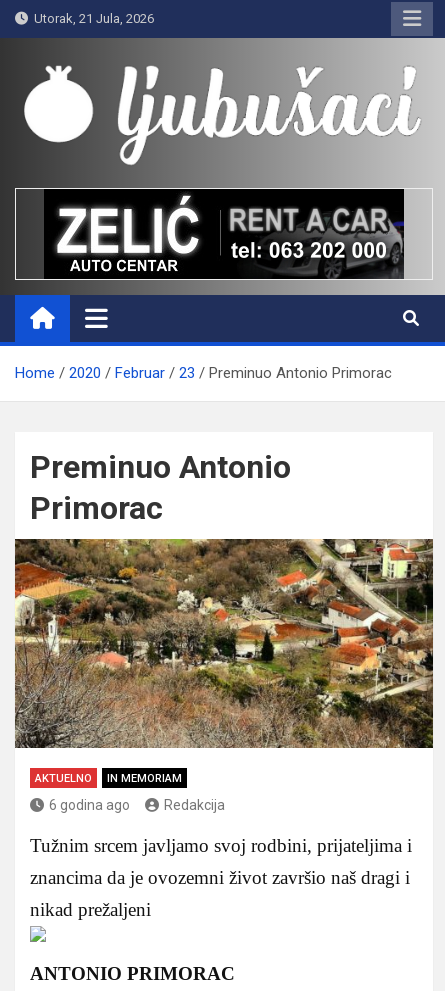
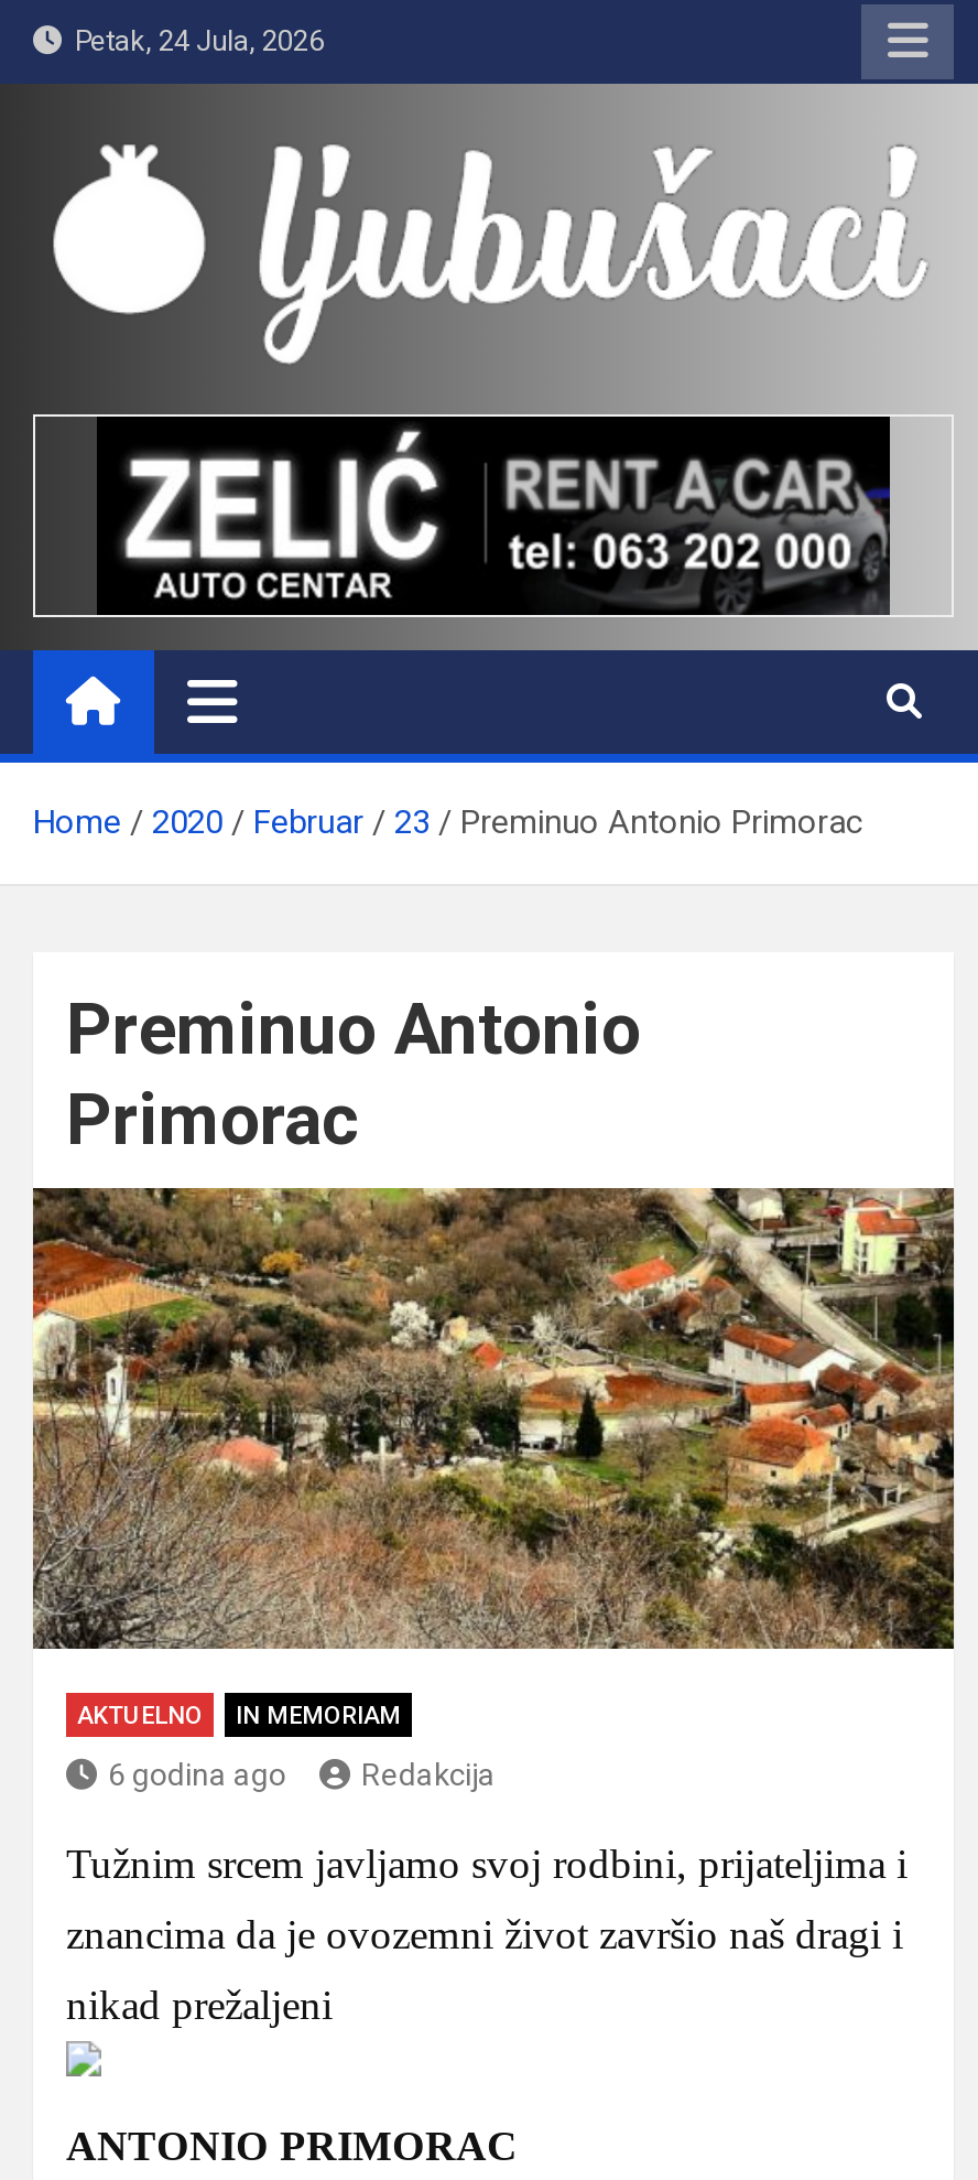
- Utorak, 21 Jula, 2026
+ Petak, 24 Jula, 2026
